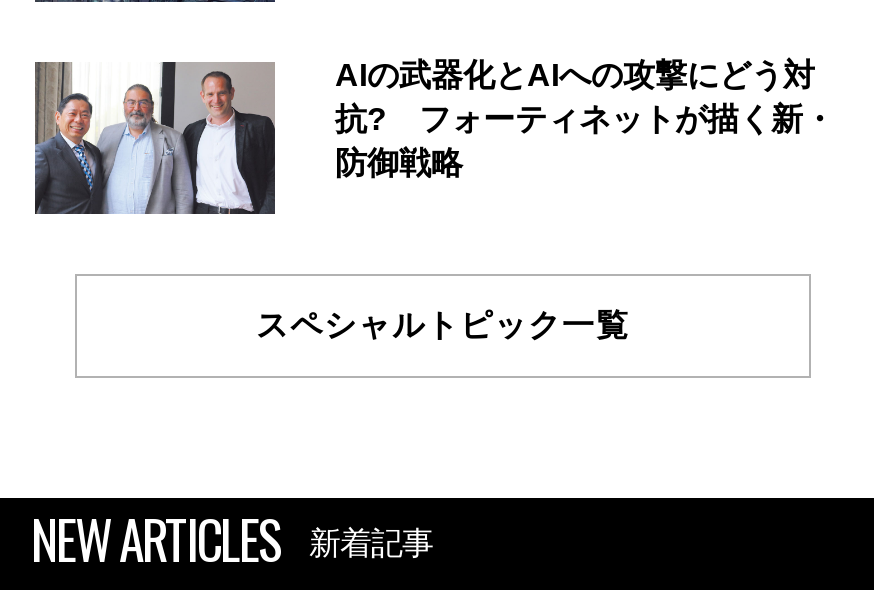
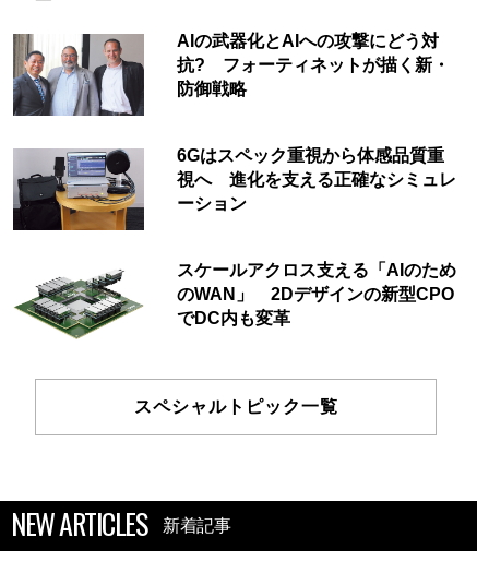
+ [image]
+ 6Gはスペック重視から体感品質重
+ 視へ 進化を支える正確なシミュレ
+ ーション

+ [image]
+ スケールアクロス支える「AIのため
+ のWAN」 2Dデザインの新型CPO
+ でDC内も変革
